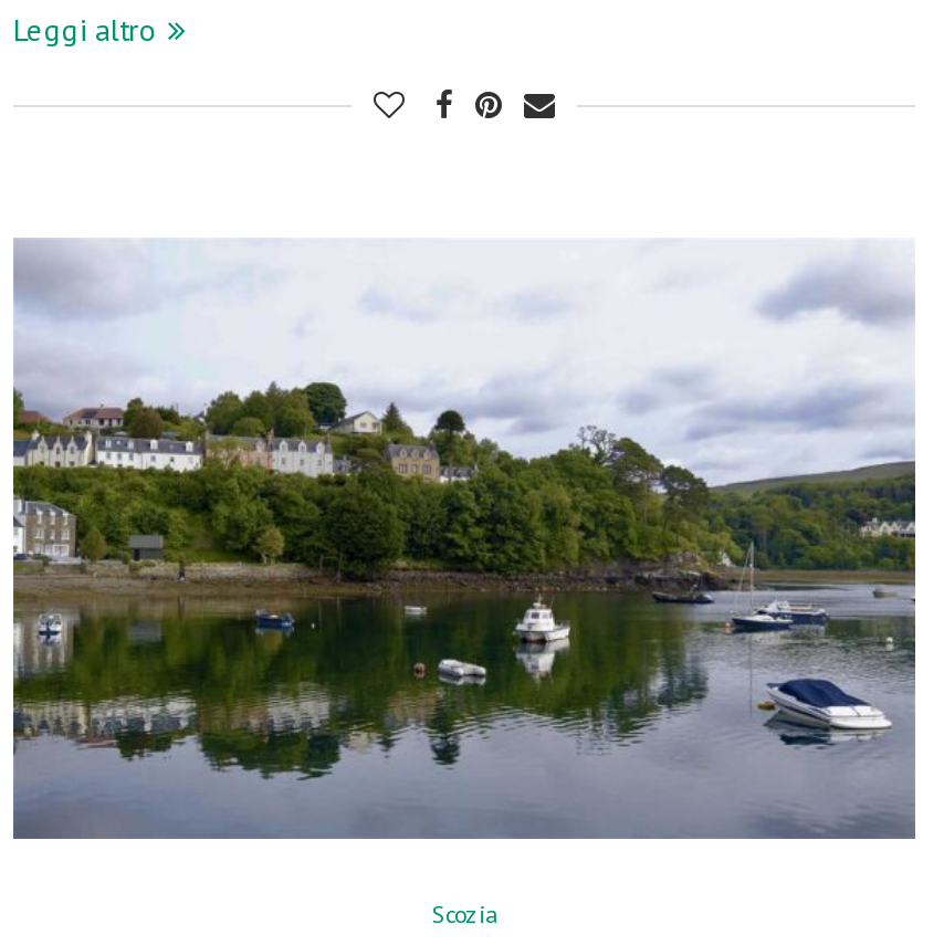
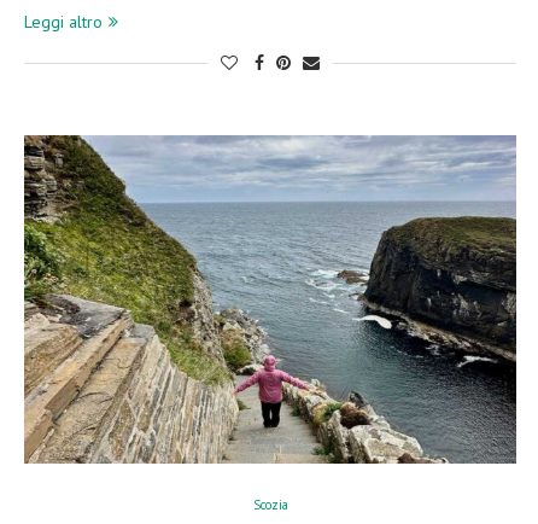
- [image]
+ [image]
